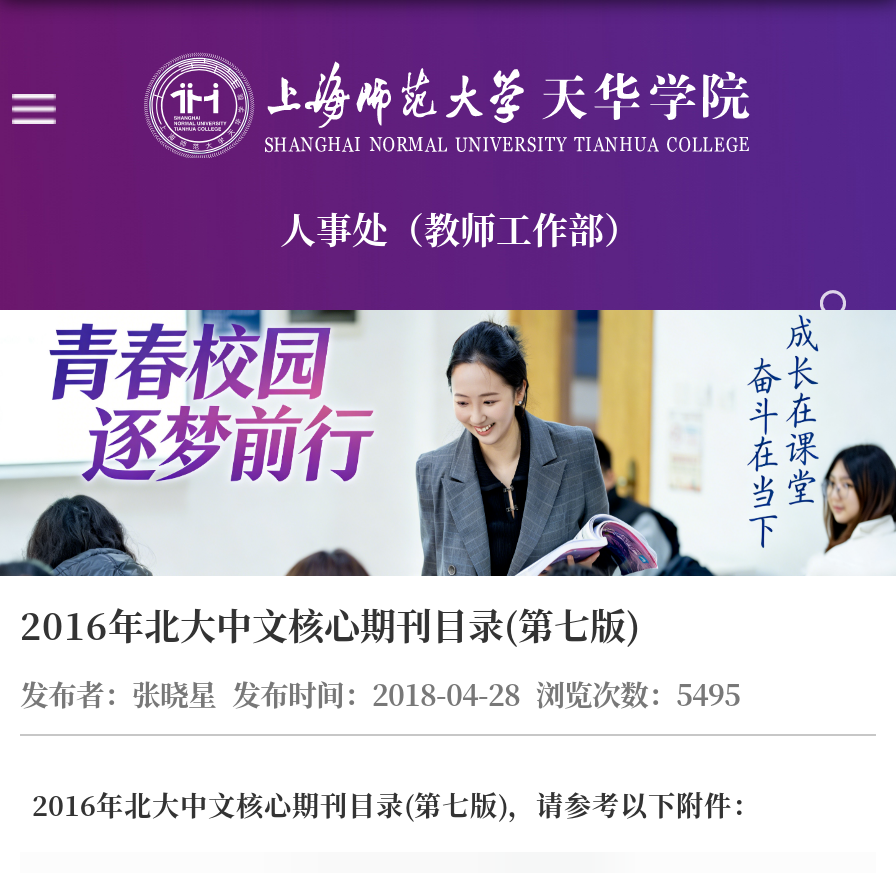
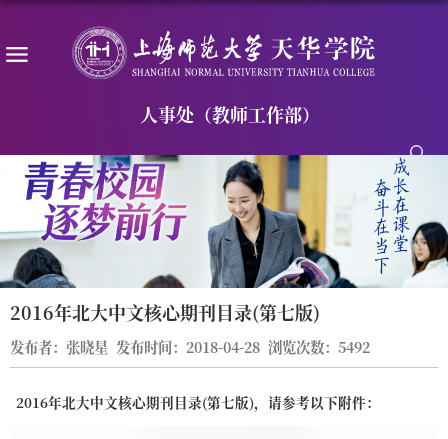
- 发布者：张晓星 发布时间：2018-04-28 浏览次数：5495
+ 发布者：张晓星 发布时间：2018-04-28 浏览次数：5492
